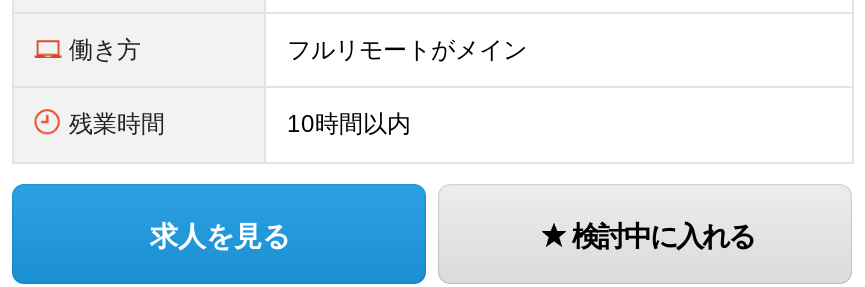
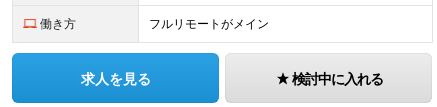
- 残業時間
- 10時間以内
